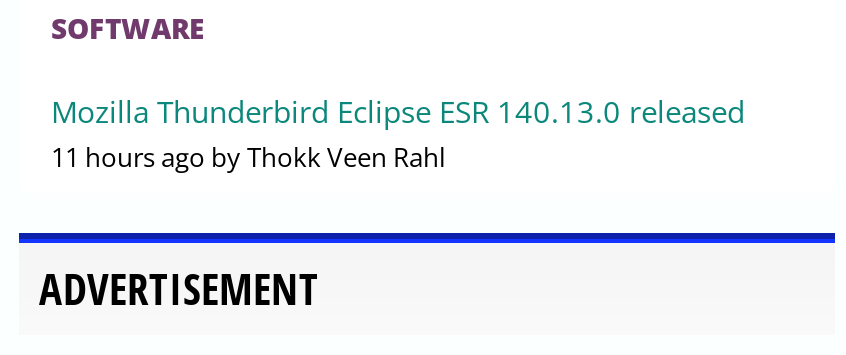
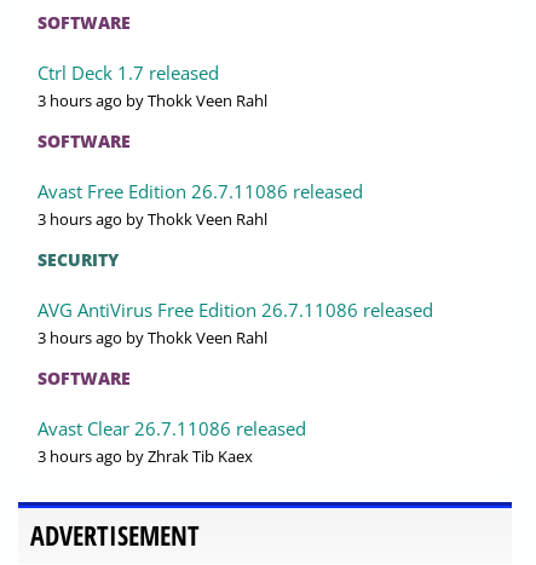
- Mozilla Thunderbird Eclipse ESR 140.13.0 released
- 11 hours ago by Thokk Veen Rahl
+ Ctrl Deck 1.7 released
+ 3 hours ago by Thokk Veen Rahl
+ SOFTWARE
+ Avast Free Edition 26.7.11086 released
+ 3 hours ago by Thokk Veen Rahl
+ SECURITY
+ AVG AntiVirus Free Edition 26.7.11086 released
+ 3 hours ago by Thokk Veen Rahl
+ SOFTWARE
+ Avast Clear 26.7.11086 released
+ 3 hours ago by Zhrak Tib Kaex
